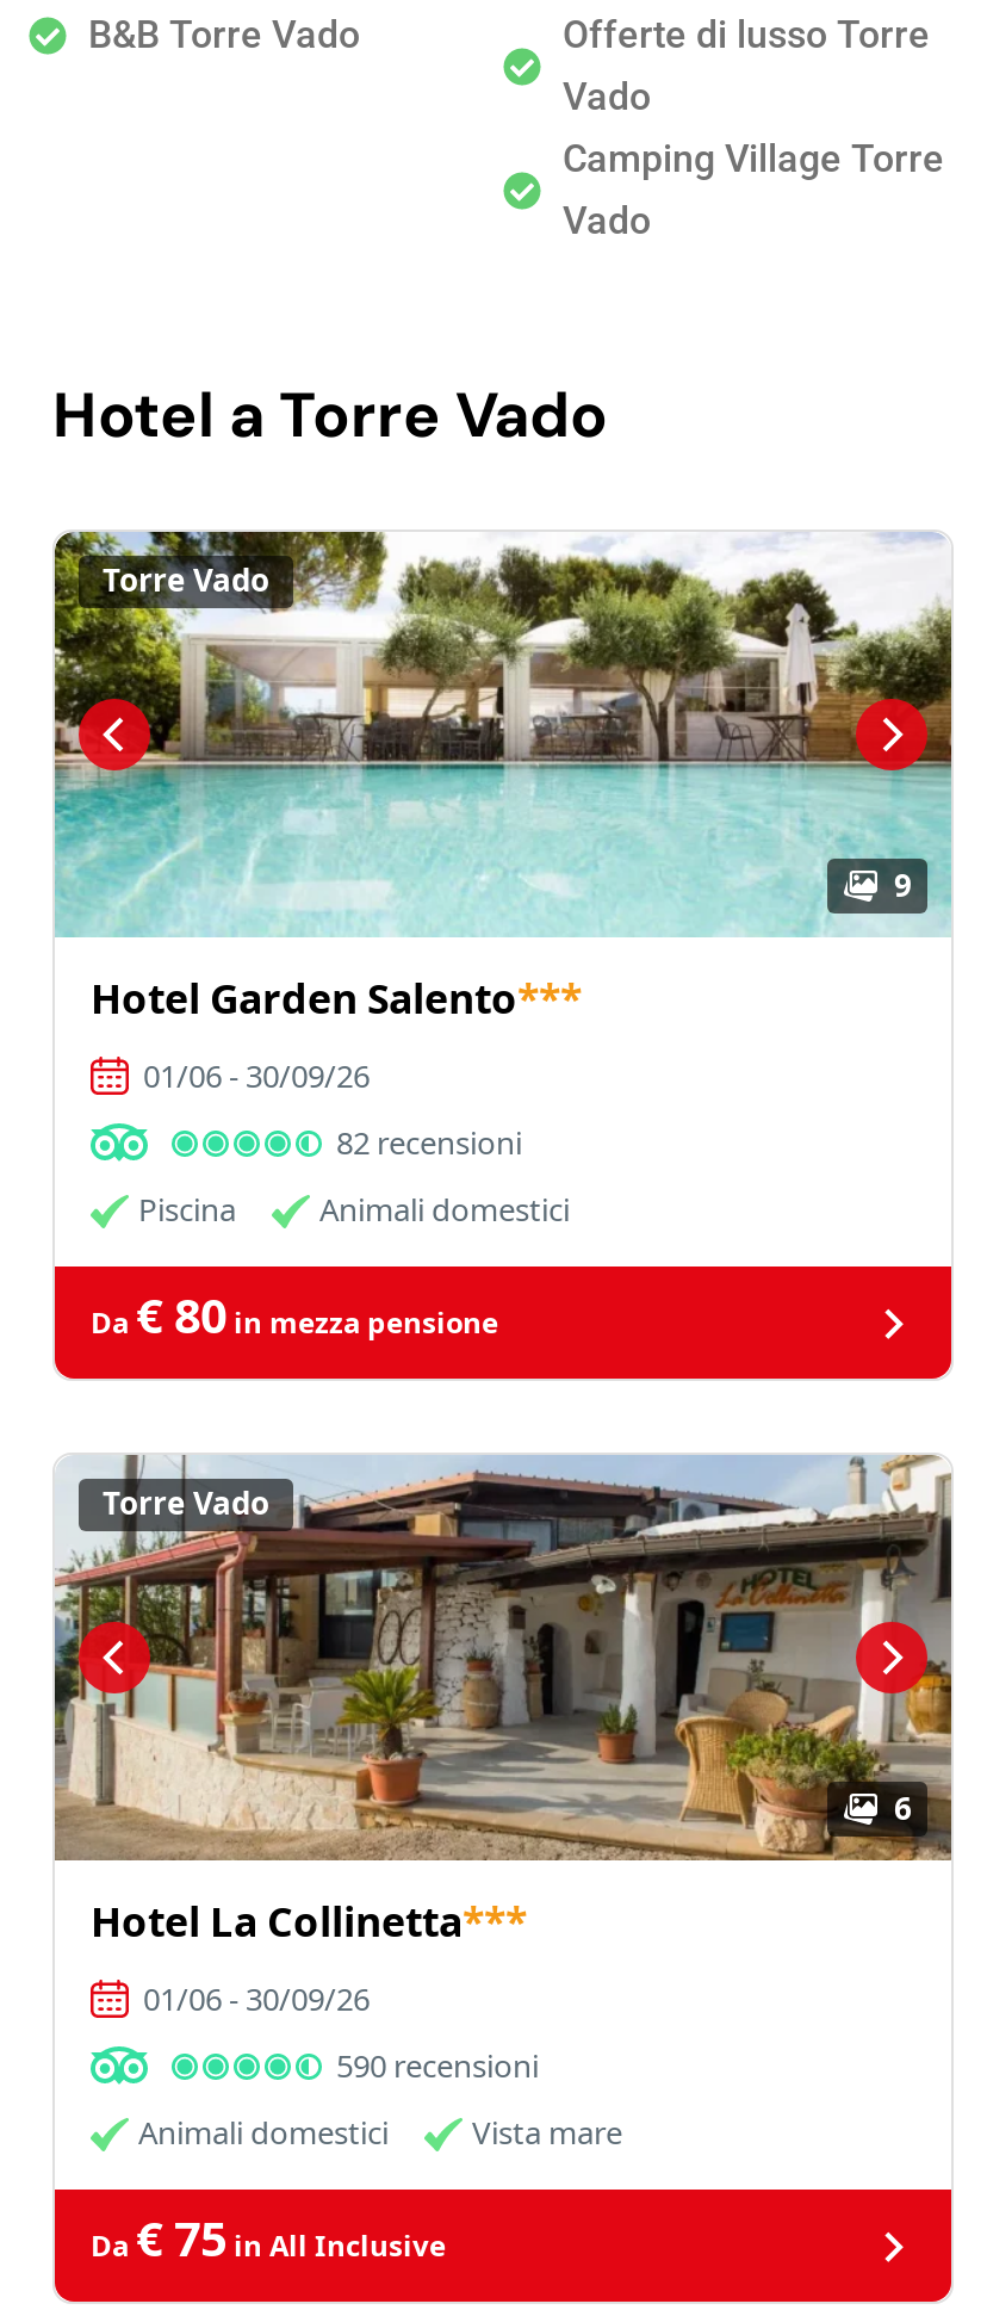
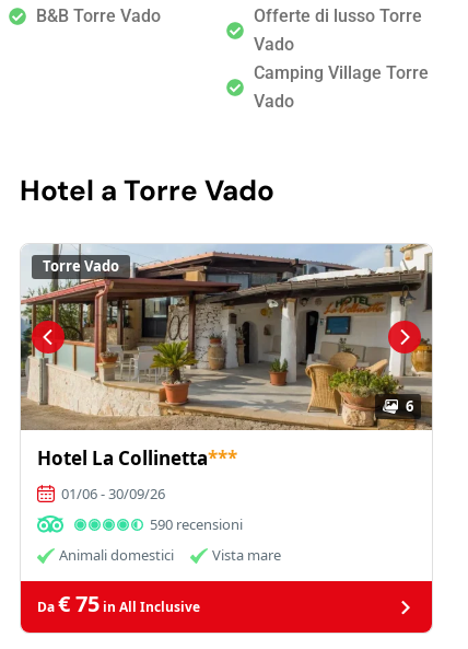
- [image]
- 9

- Torre Vado

- Hotel Garden Salento ***
- 01/06 - 30/09/26
- 82 recensioni
- Piscina
- Animali domestici
- Da€ 80in mezza pensione
